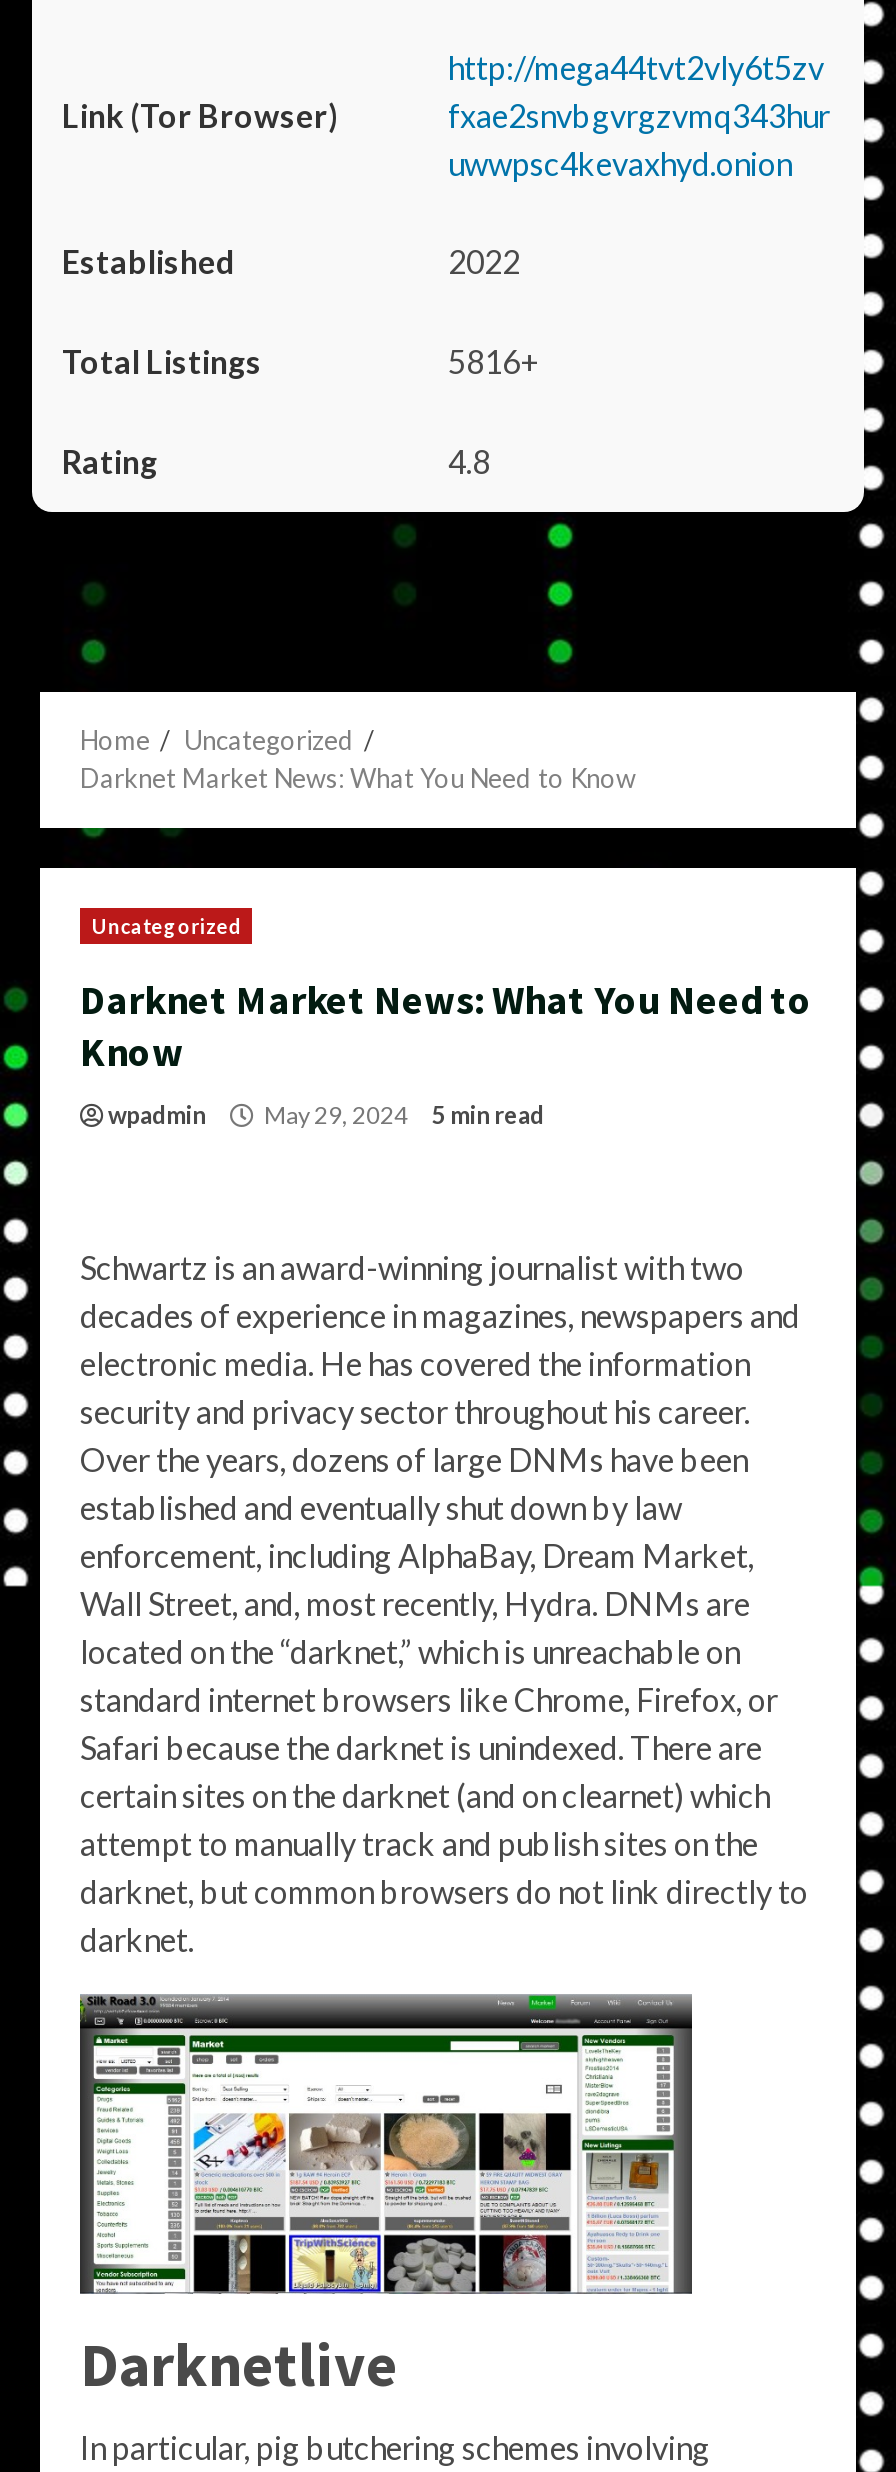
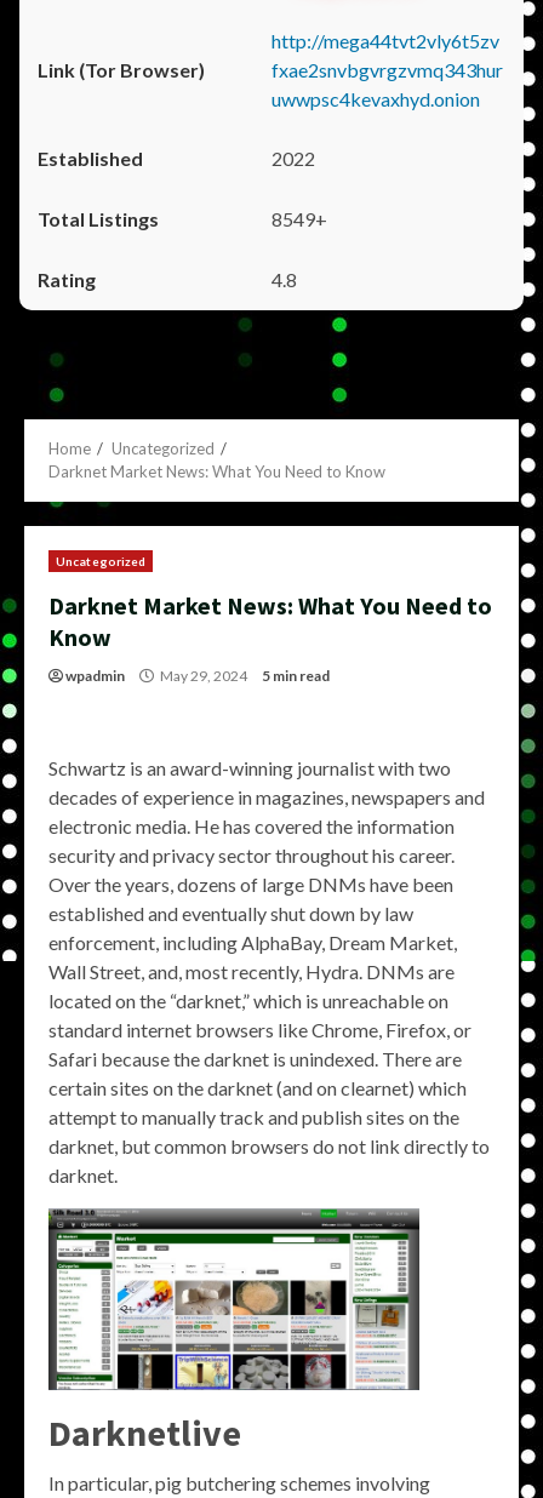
- 5816+
+ 8549+
